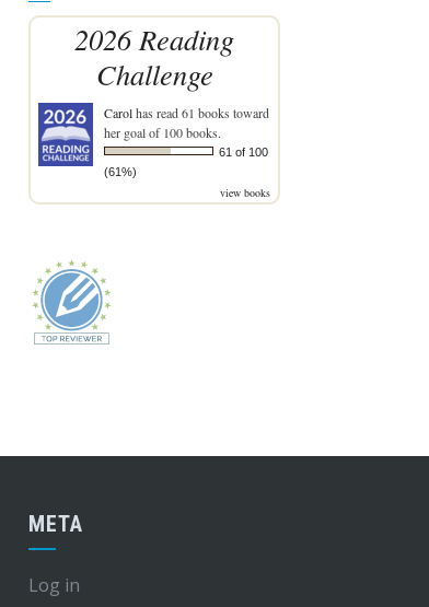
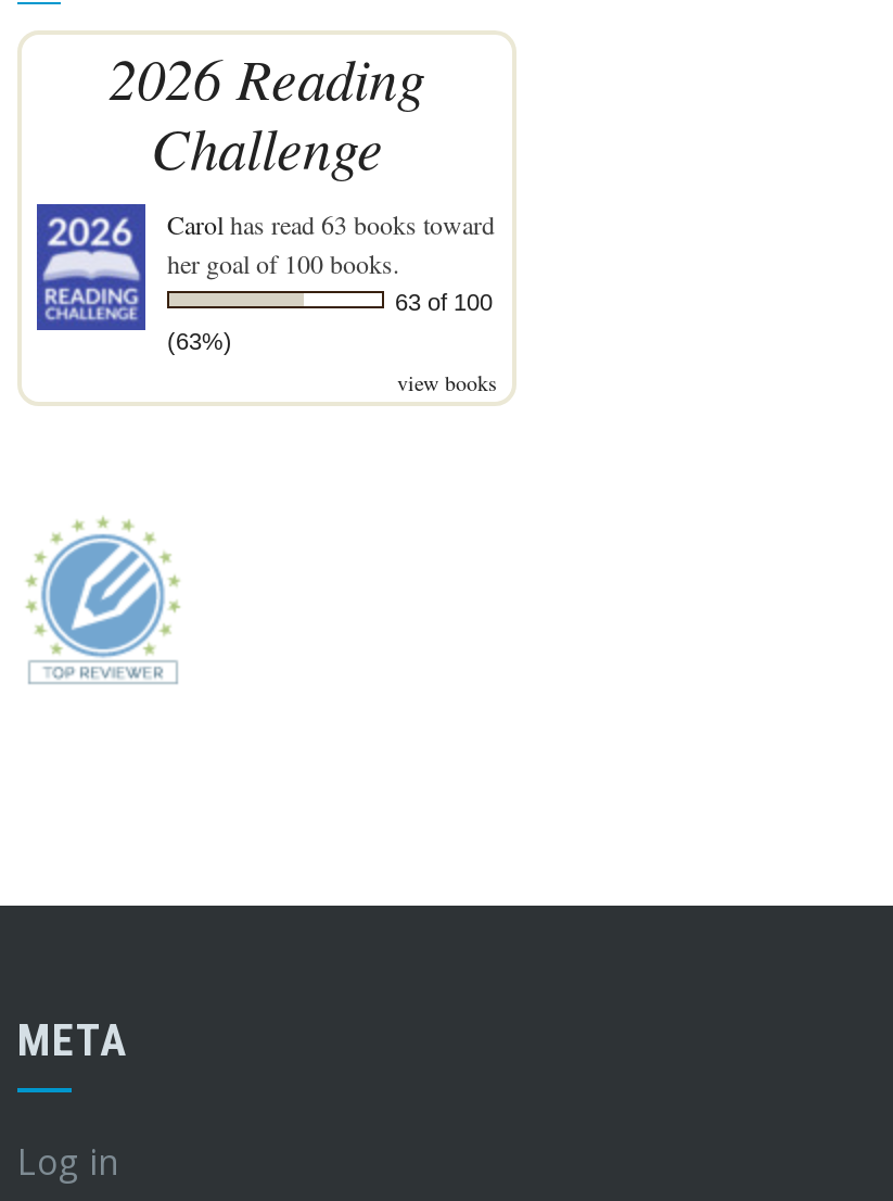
- Carol has read 61 books toward
+ Carol has read 63 books toward

- 61 of 100
+ 63 of 100

- (61%)
+ (63%)
